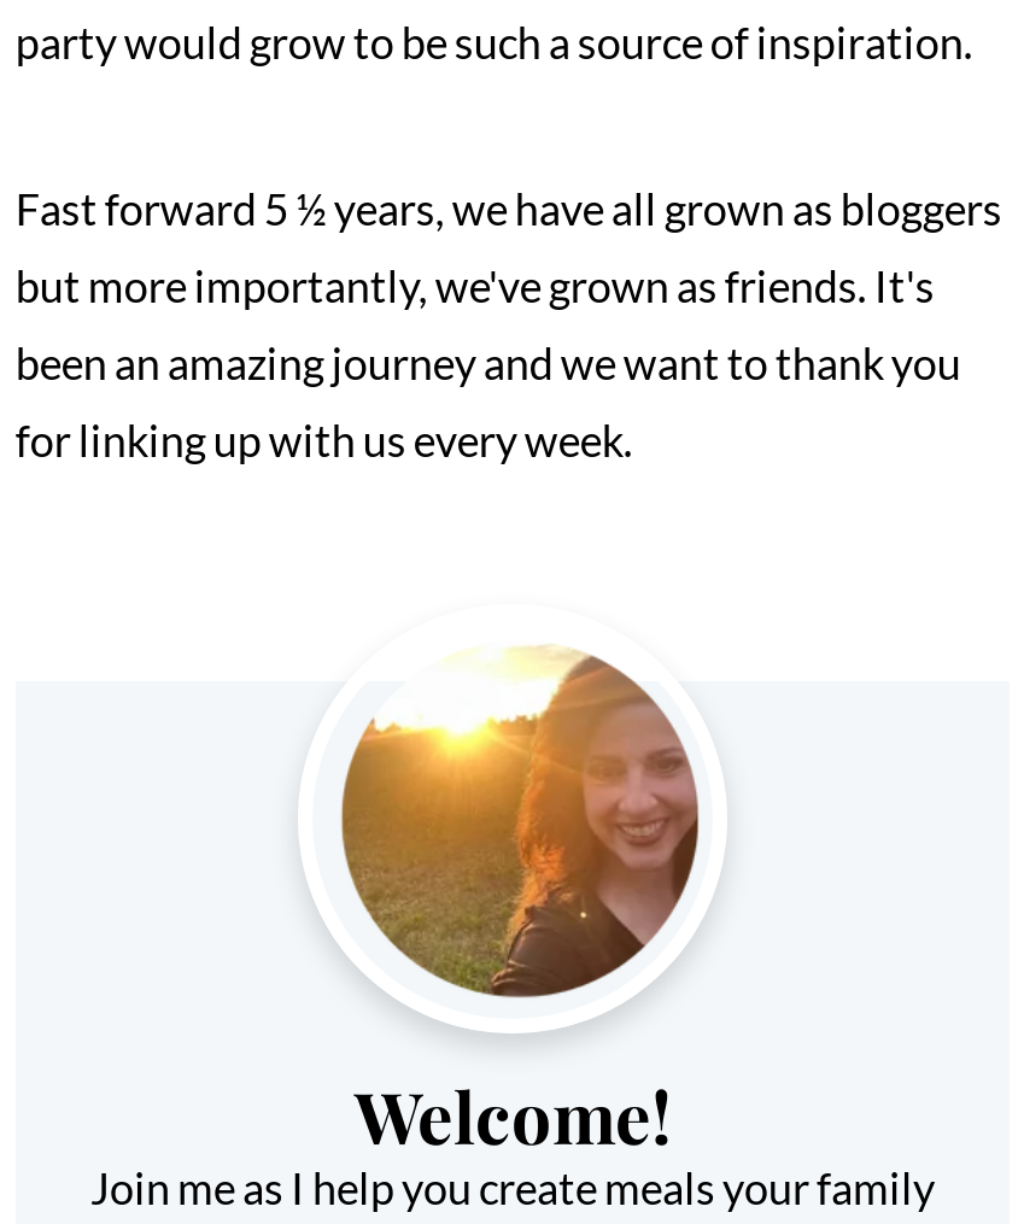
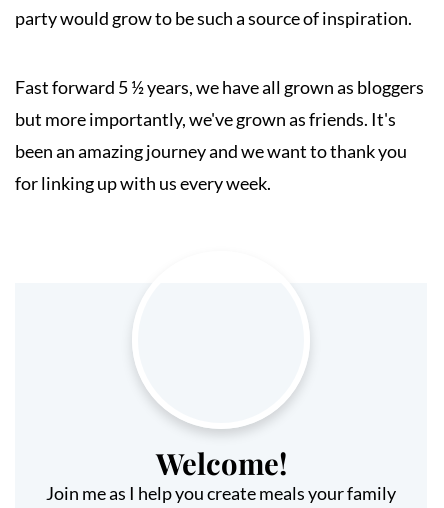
- [image]
